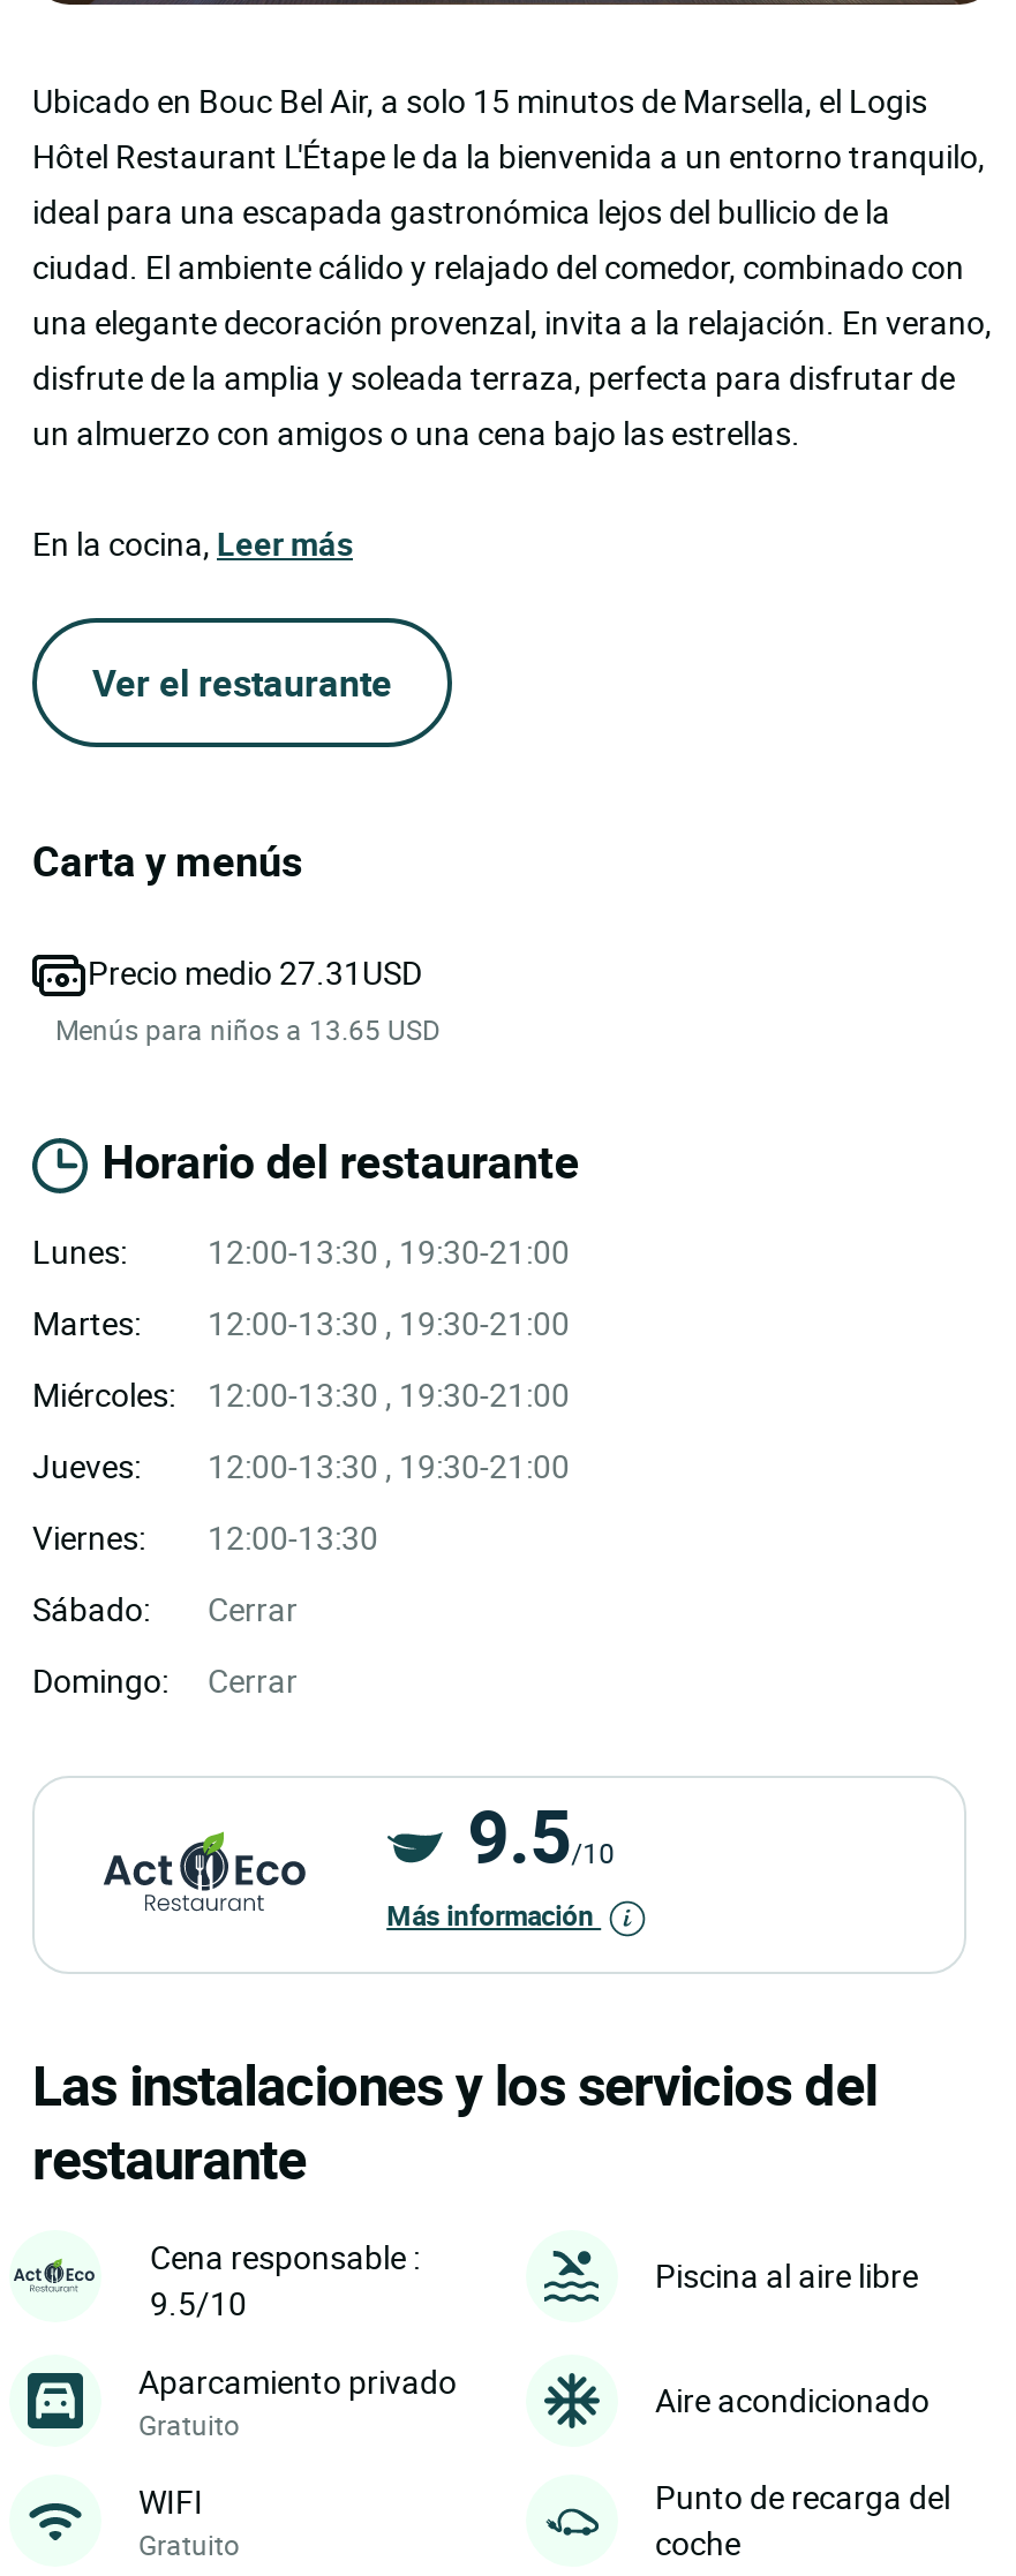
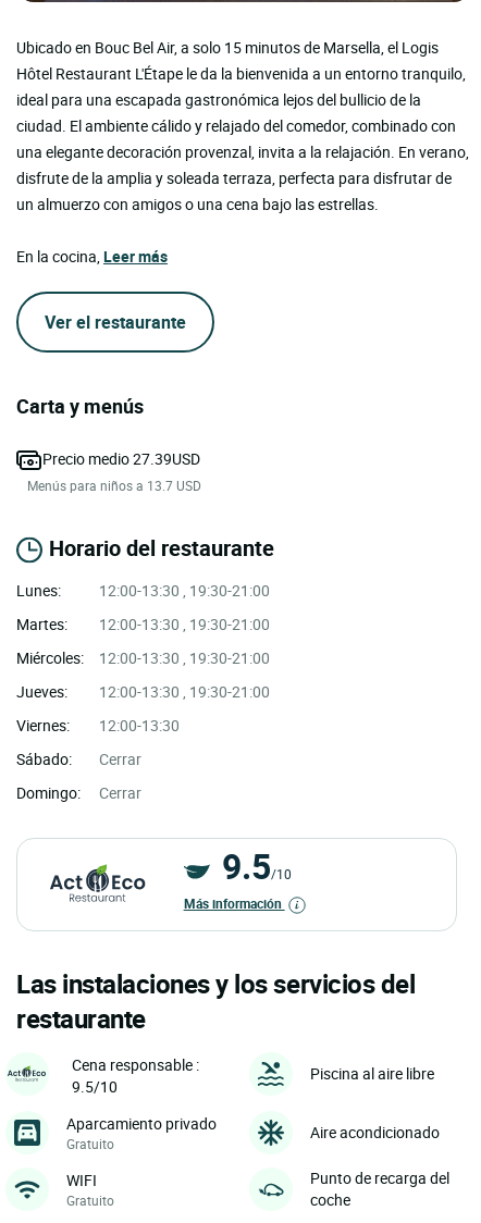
- Precio medio 27.31USD
+ Precio medio 27.39USD

- Menús para niños a 13.65 USD
+ Menús para niños a 13.7 USD
